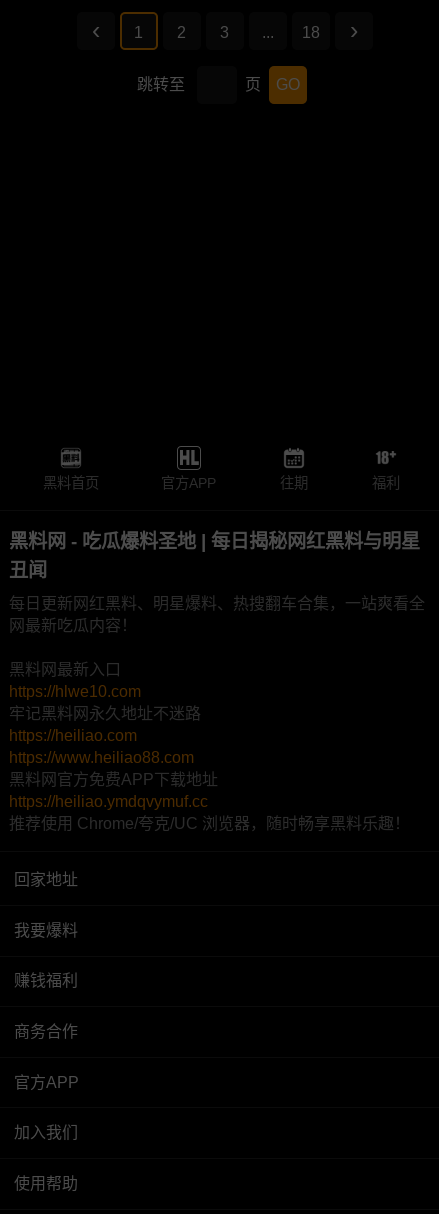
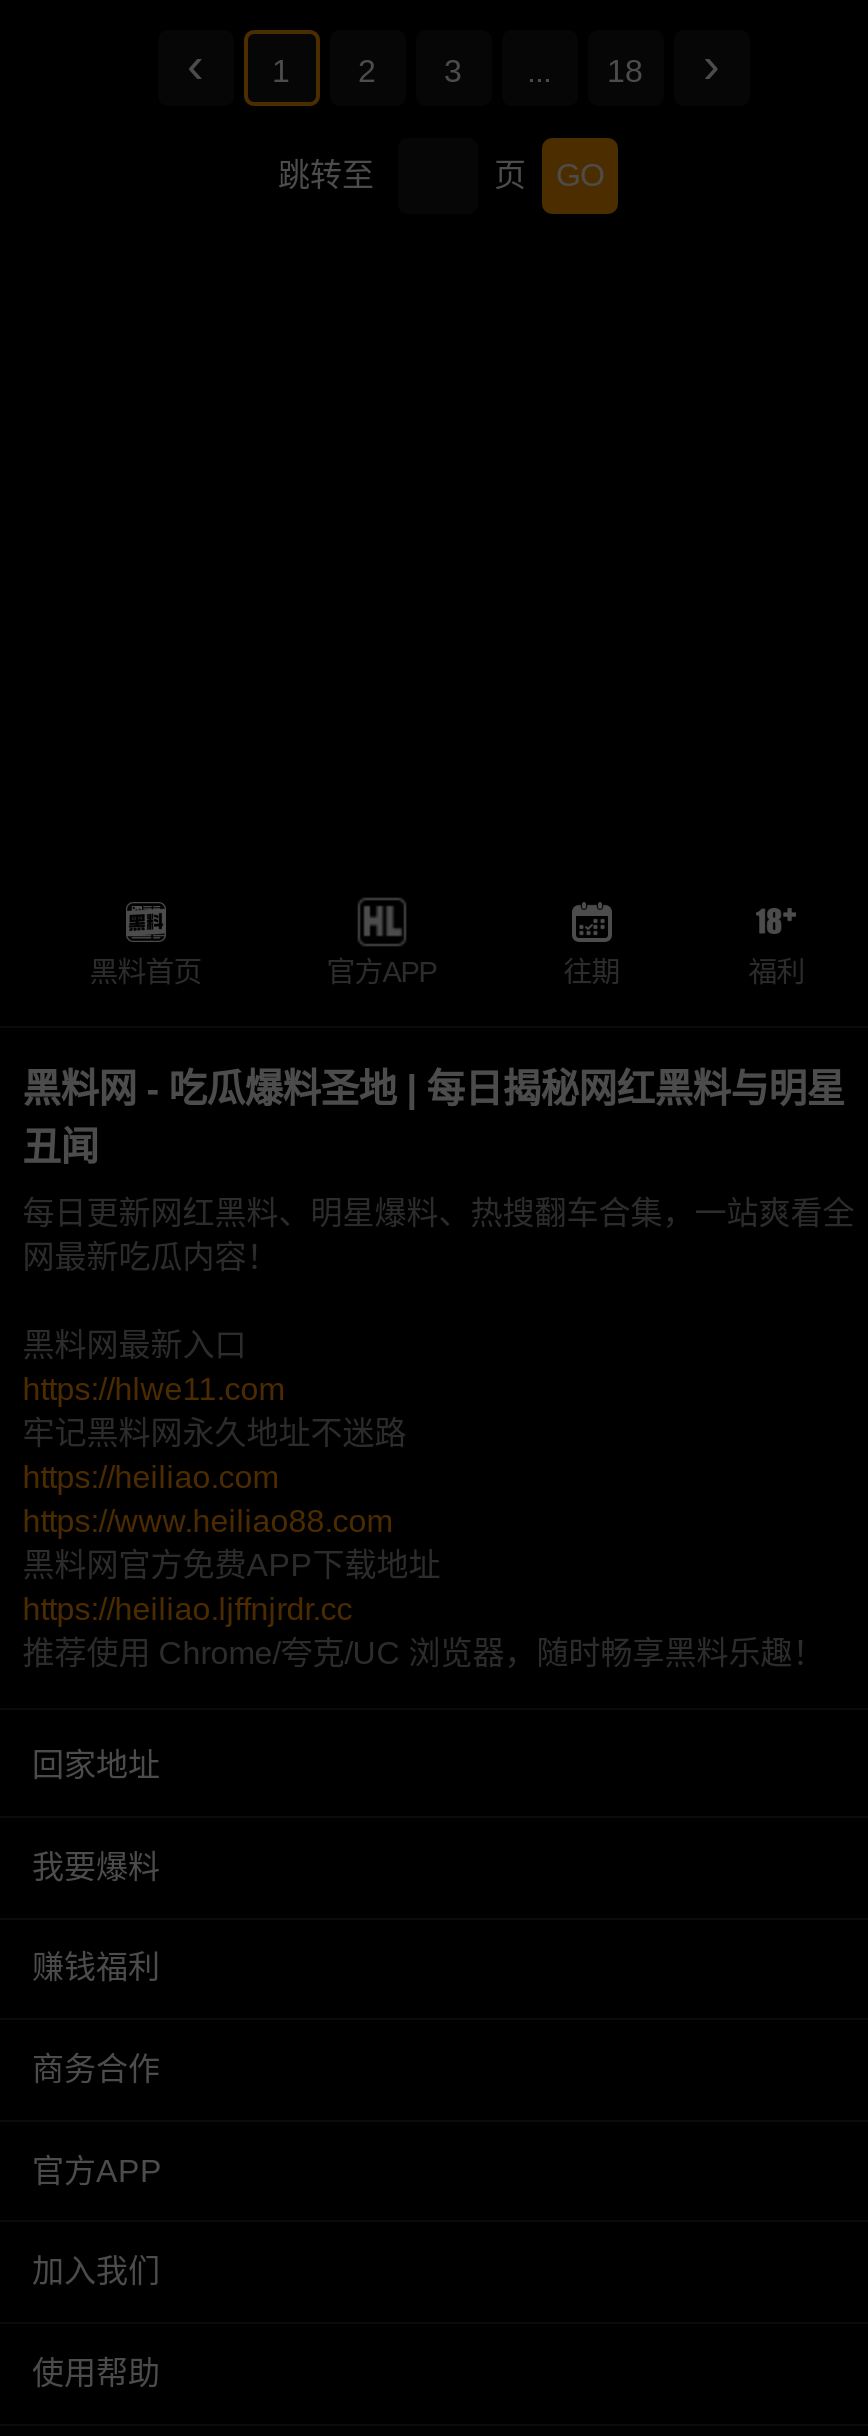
- https://hlwe10.com
+ https://hlwe11.com

- https://heiliao.ymdqvymuf.cc
+ https://heiliao.ljffnjrdr.cc
